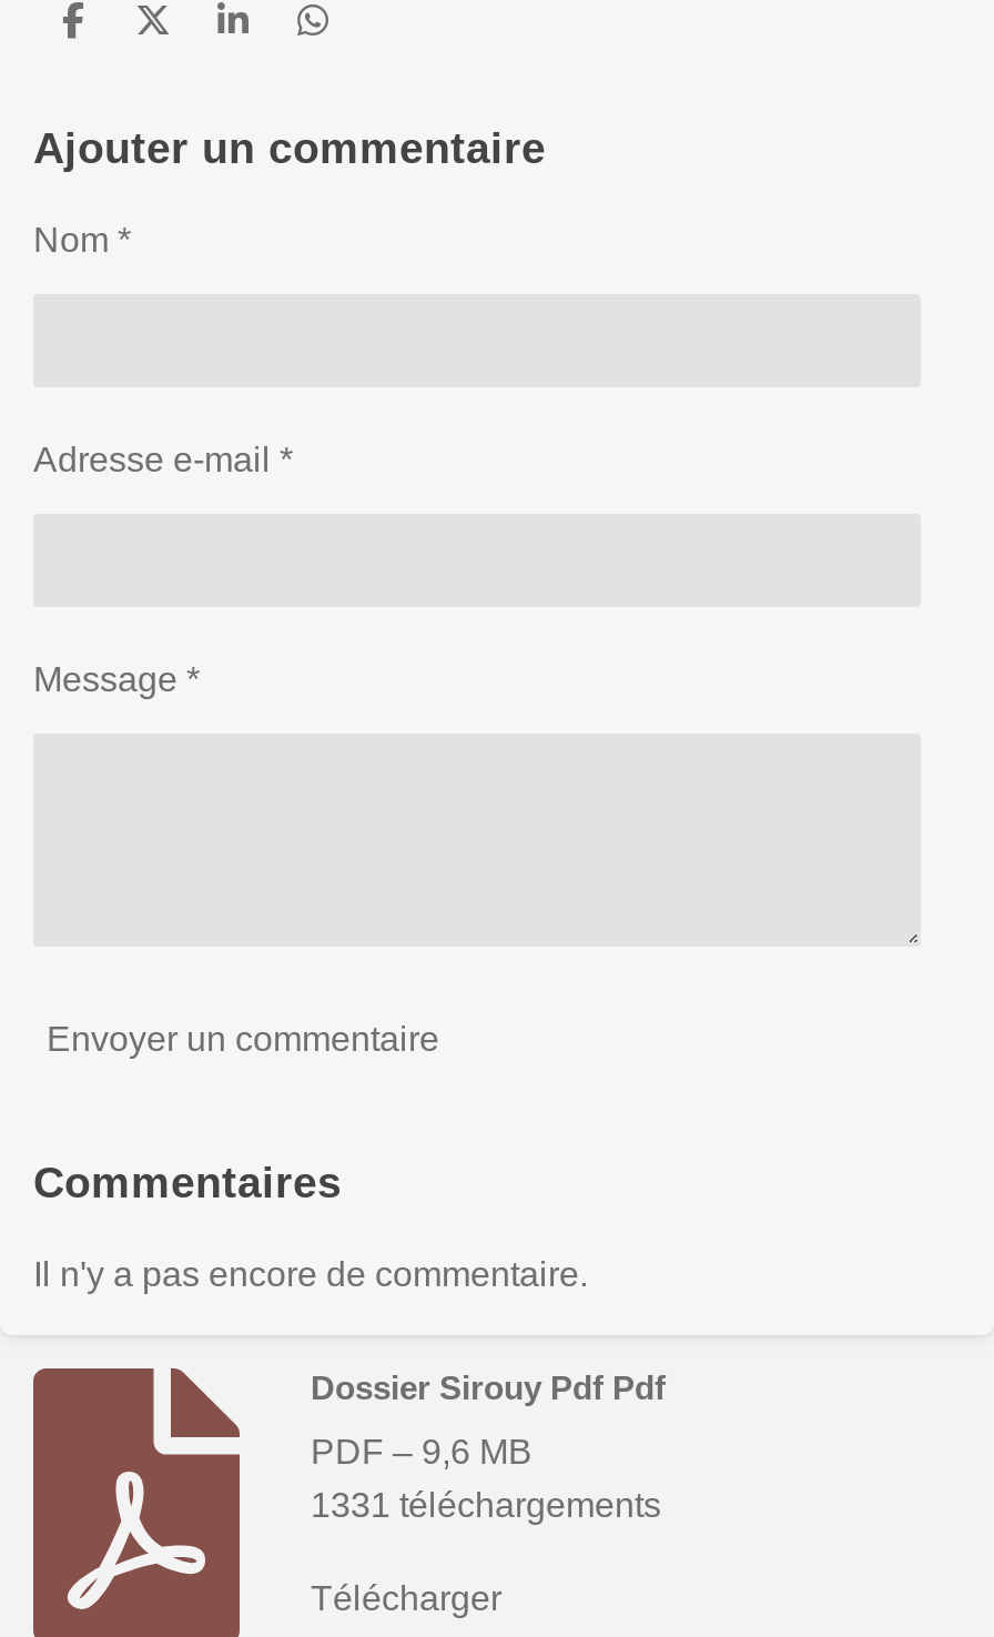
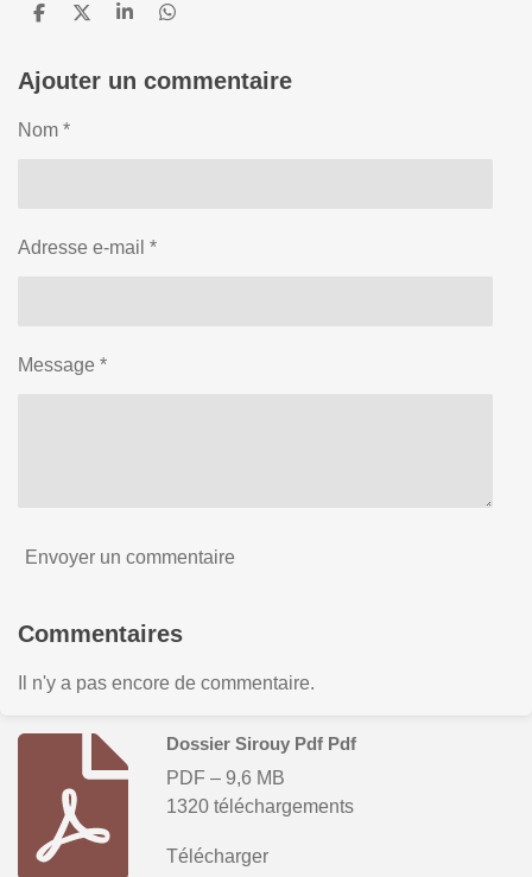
- 1331 téléchargements
+ 1320 téléchargements
